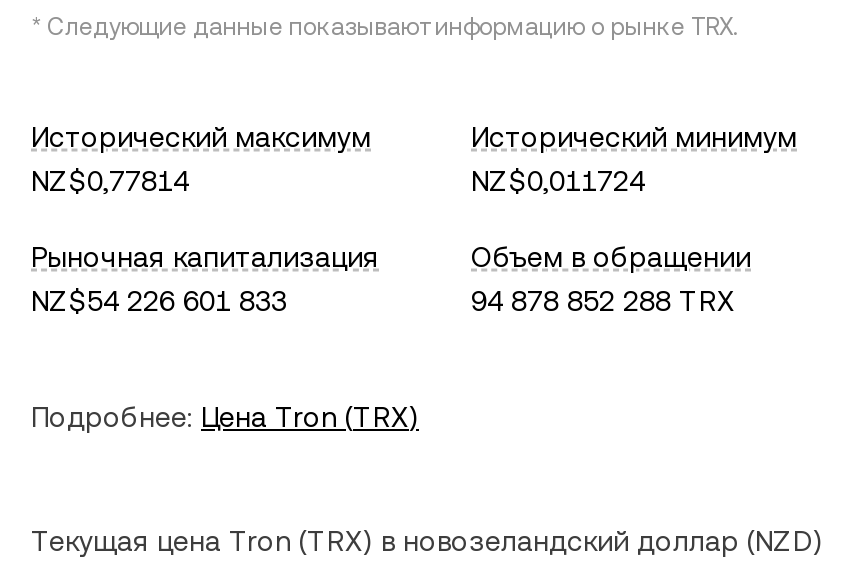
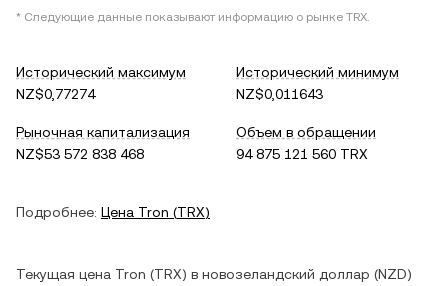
- NZ$0,77814
+ NZ$0,77274

- NZ$0,011724
+ NZ$0,011643

- NZ$54 226 601 833
+ NZ$53 572 838 468

- 94 878 852 288 TRX
+ 94 875 121 560 TRX
